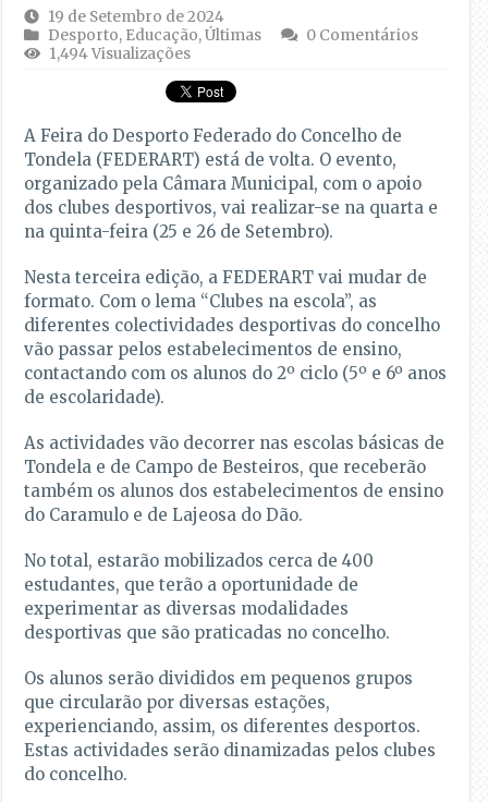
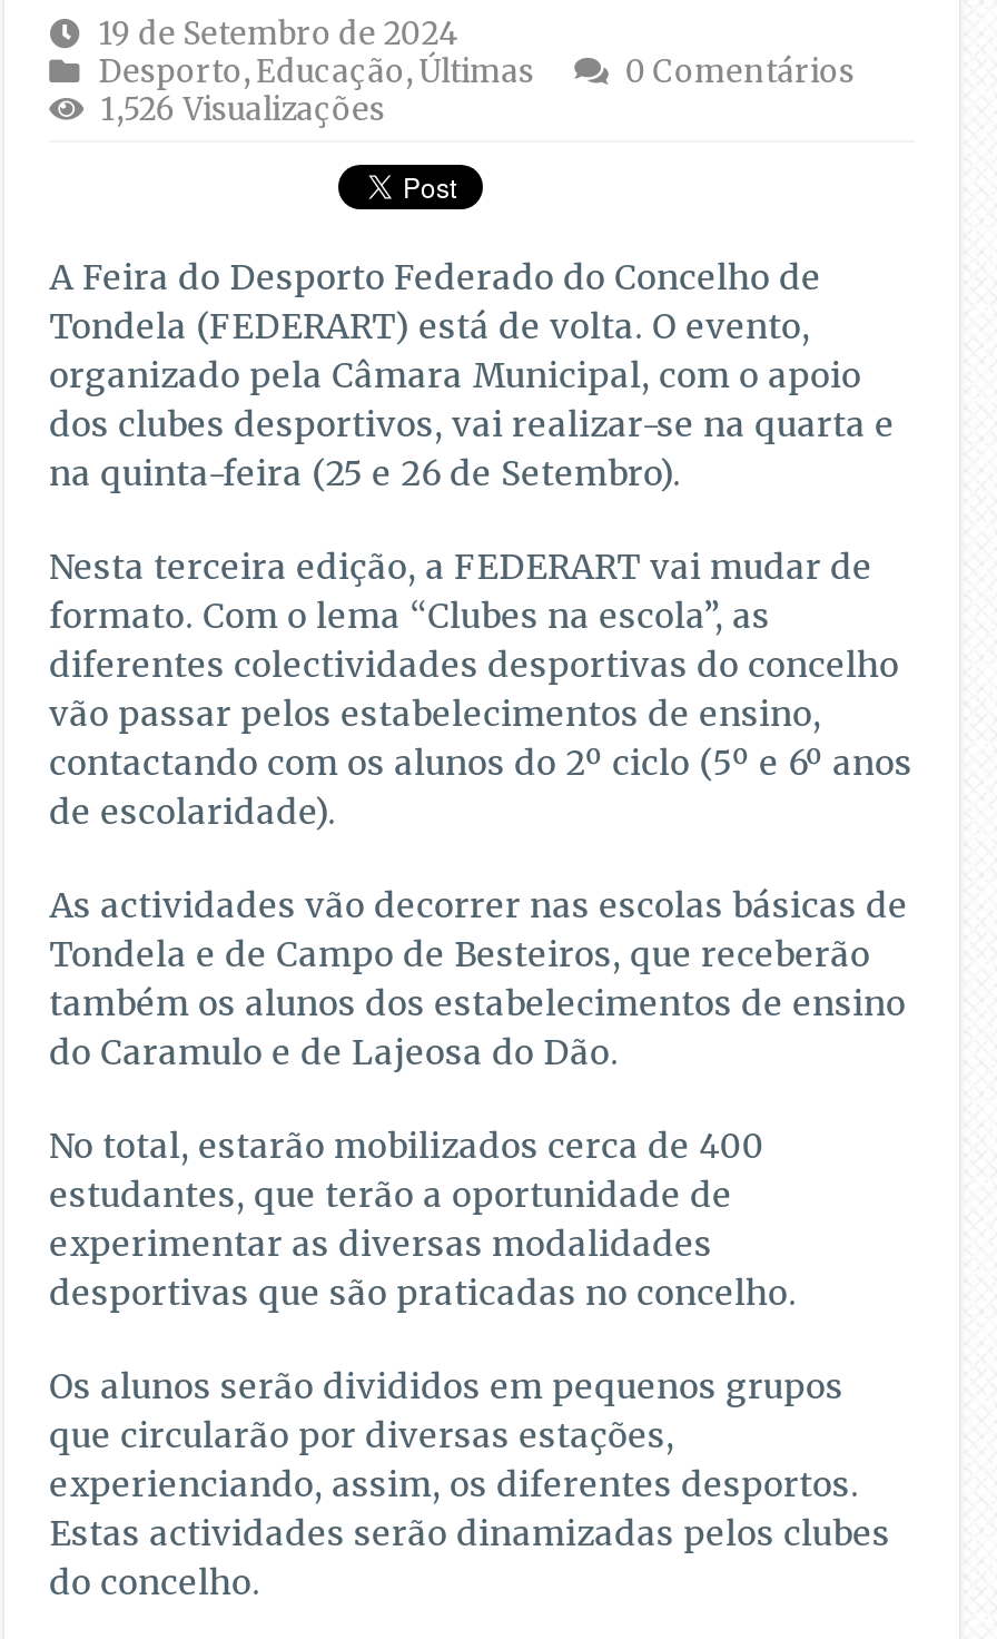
- 1,494 Visualizações
+ 1,526 Visualizações
